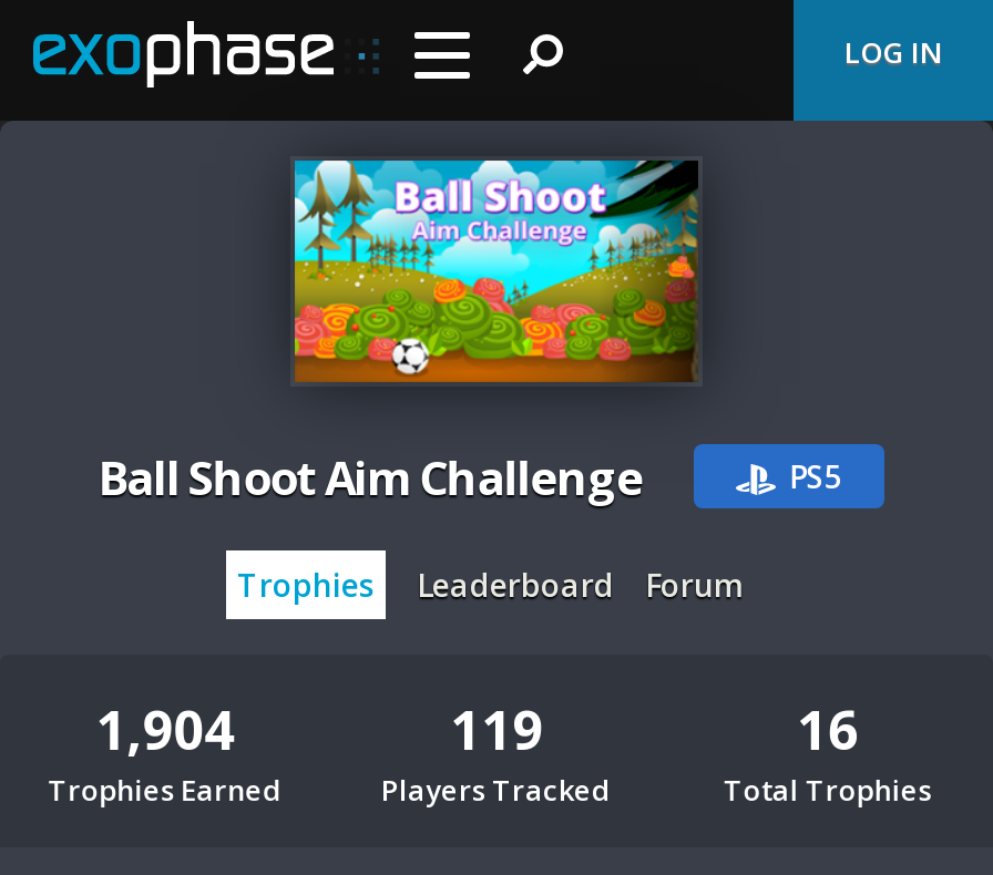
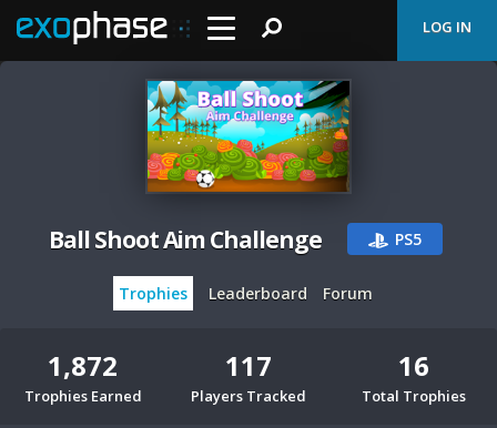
- 1,904
+ 1,872

- 119
+ 117
